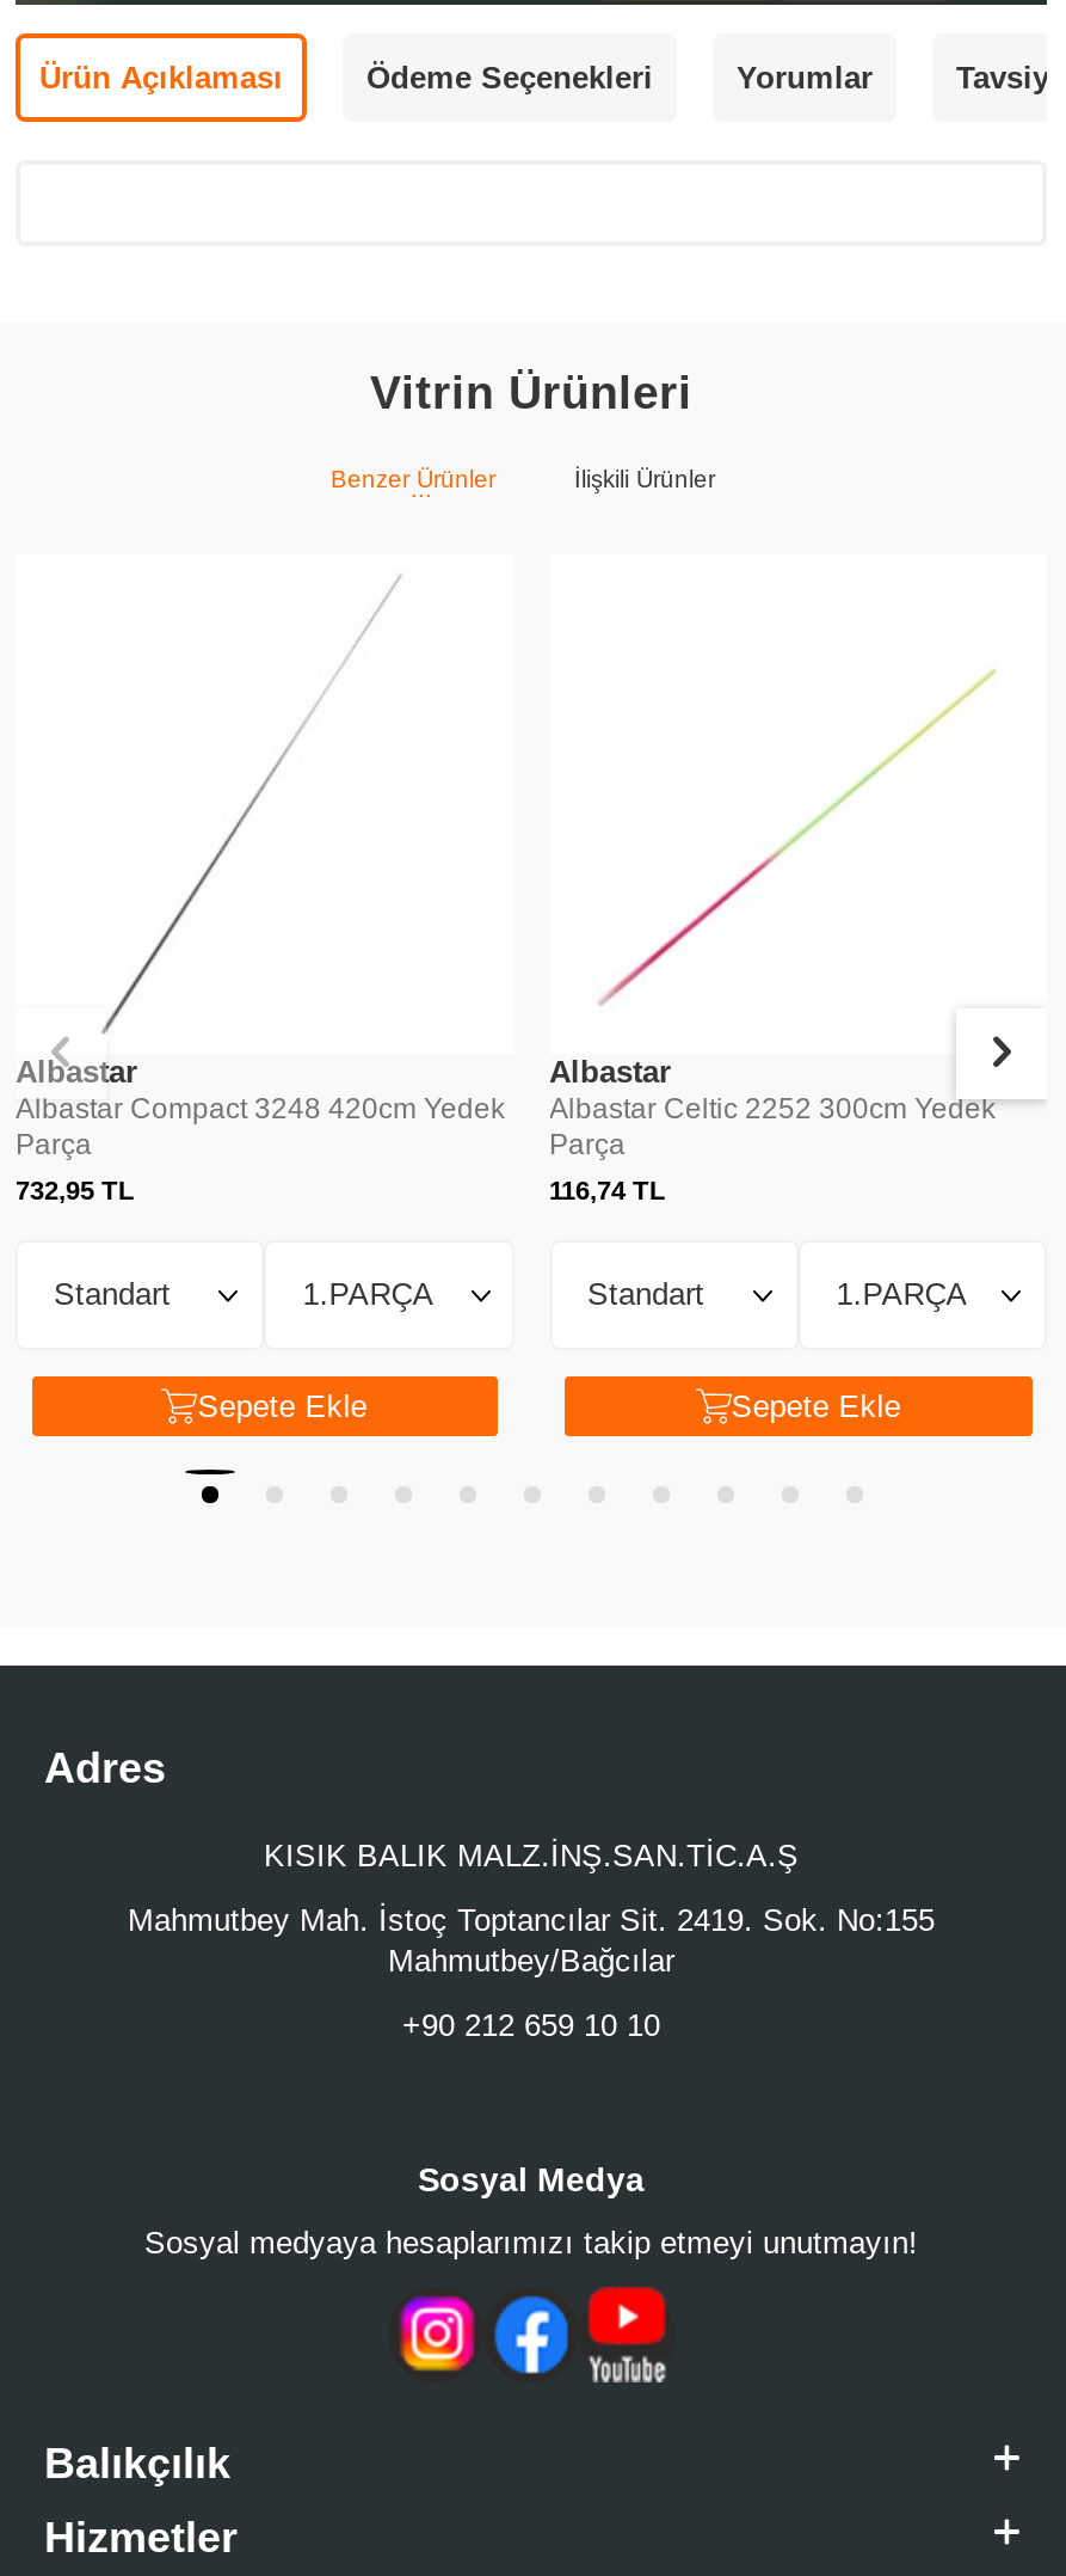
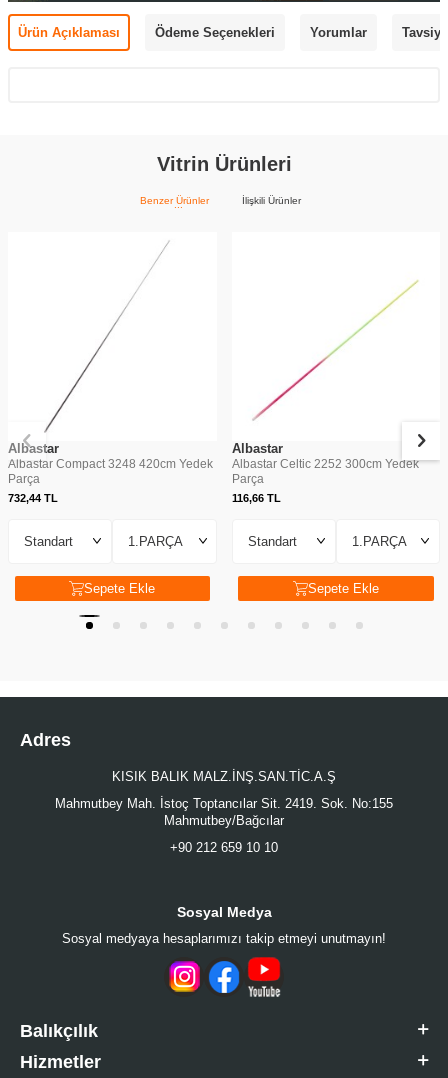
- 732,95 TL
+ 732,44 TL

- 116,74 TL
+ 116,66 TL
